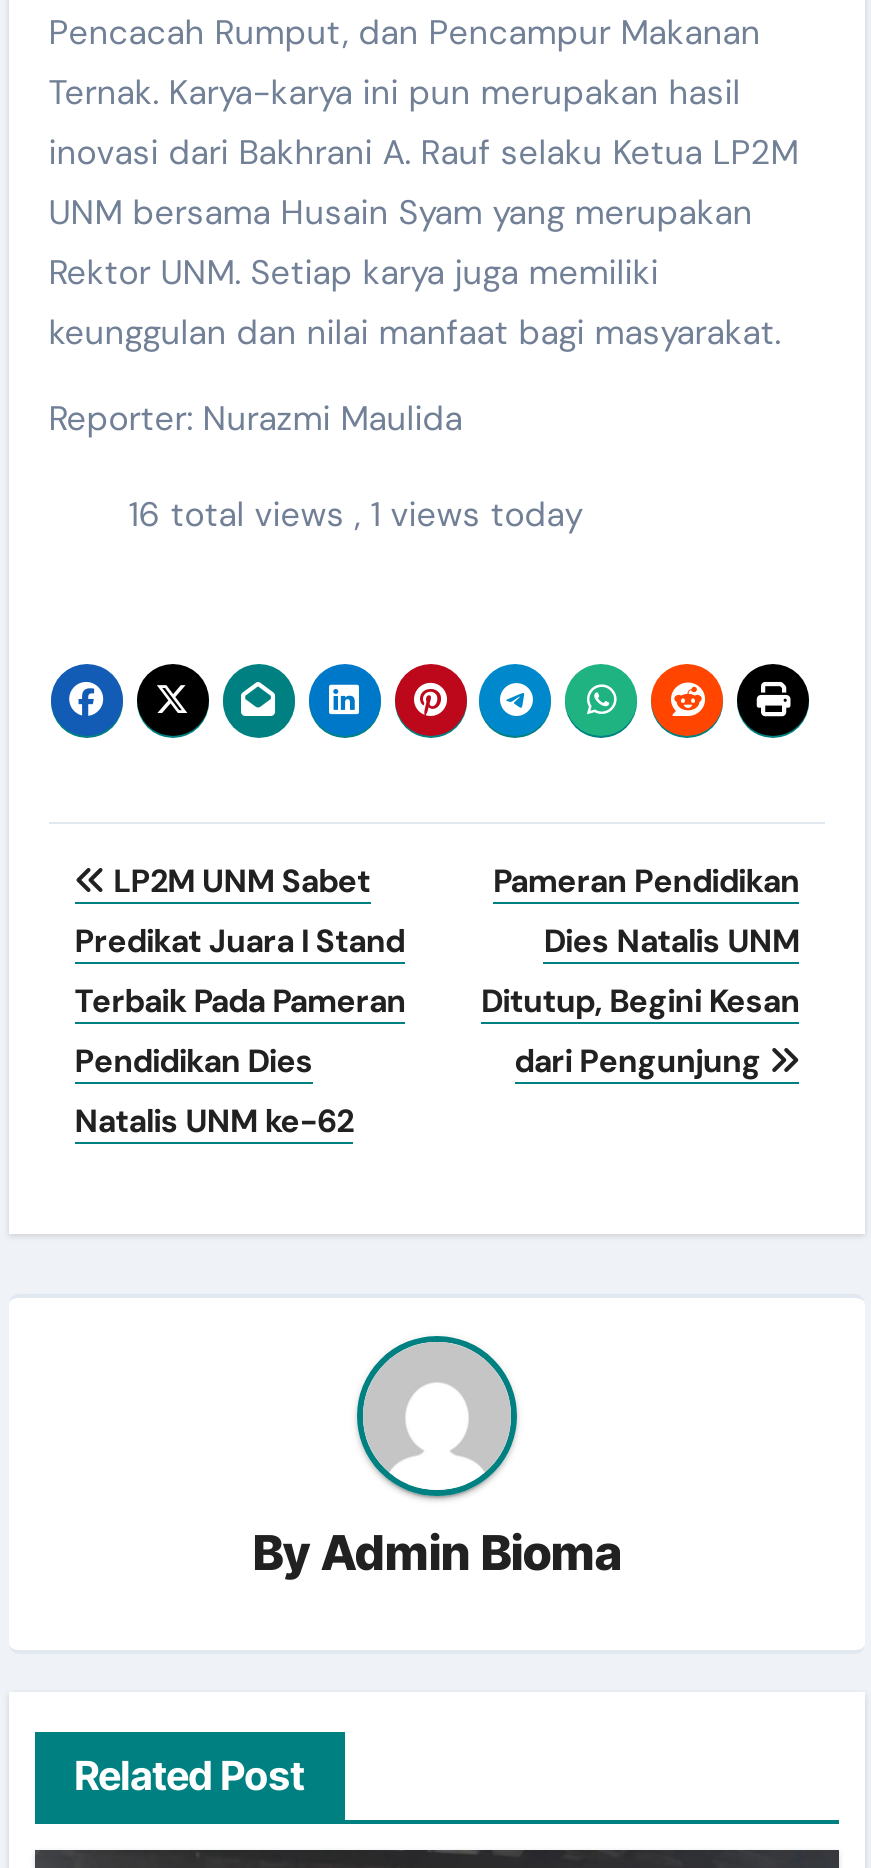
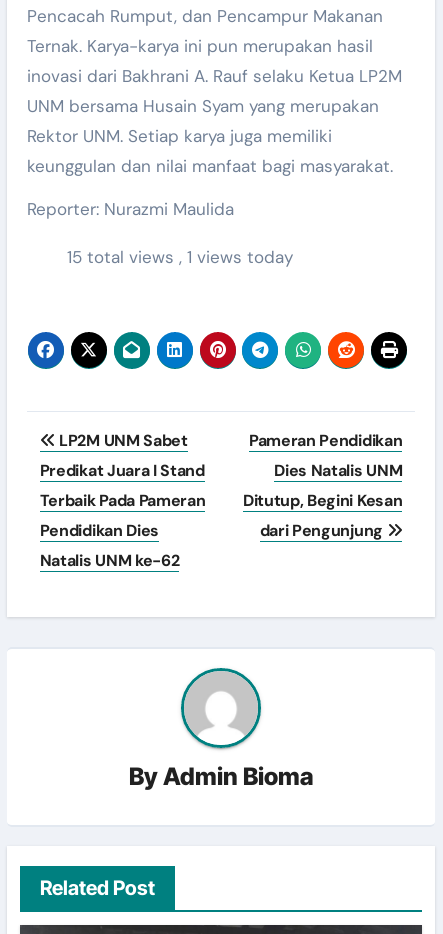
- 16 total views, 1 views today
+ 15 total views, 1 views today
